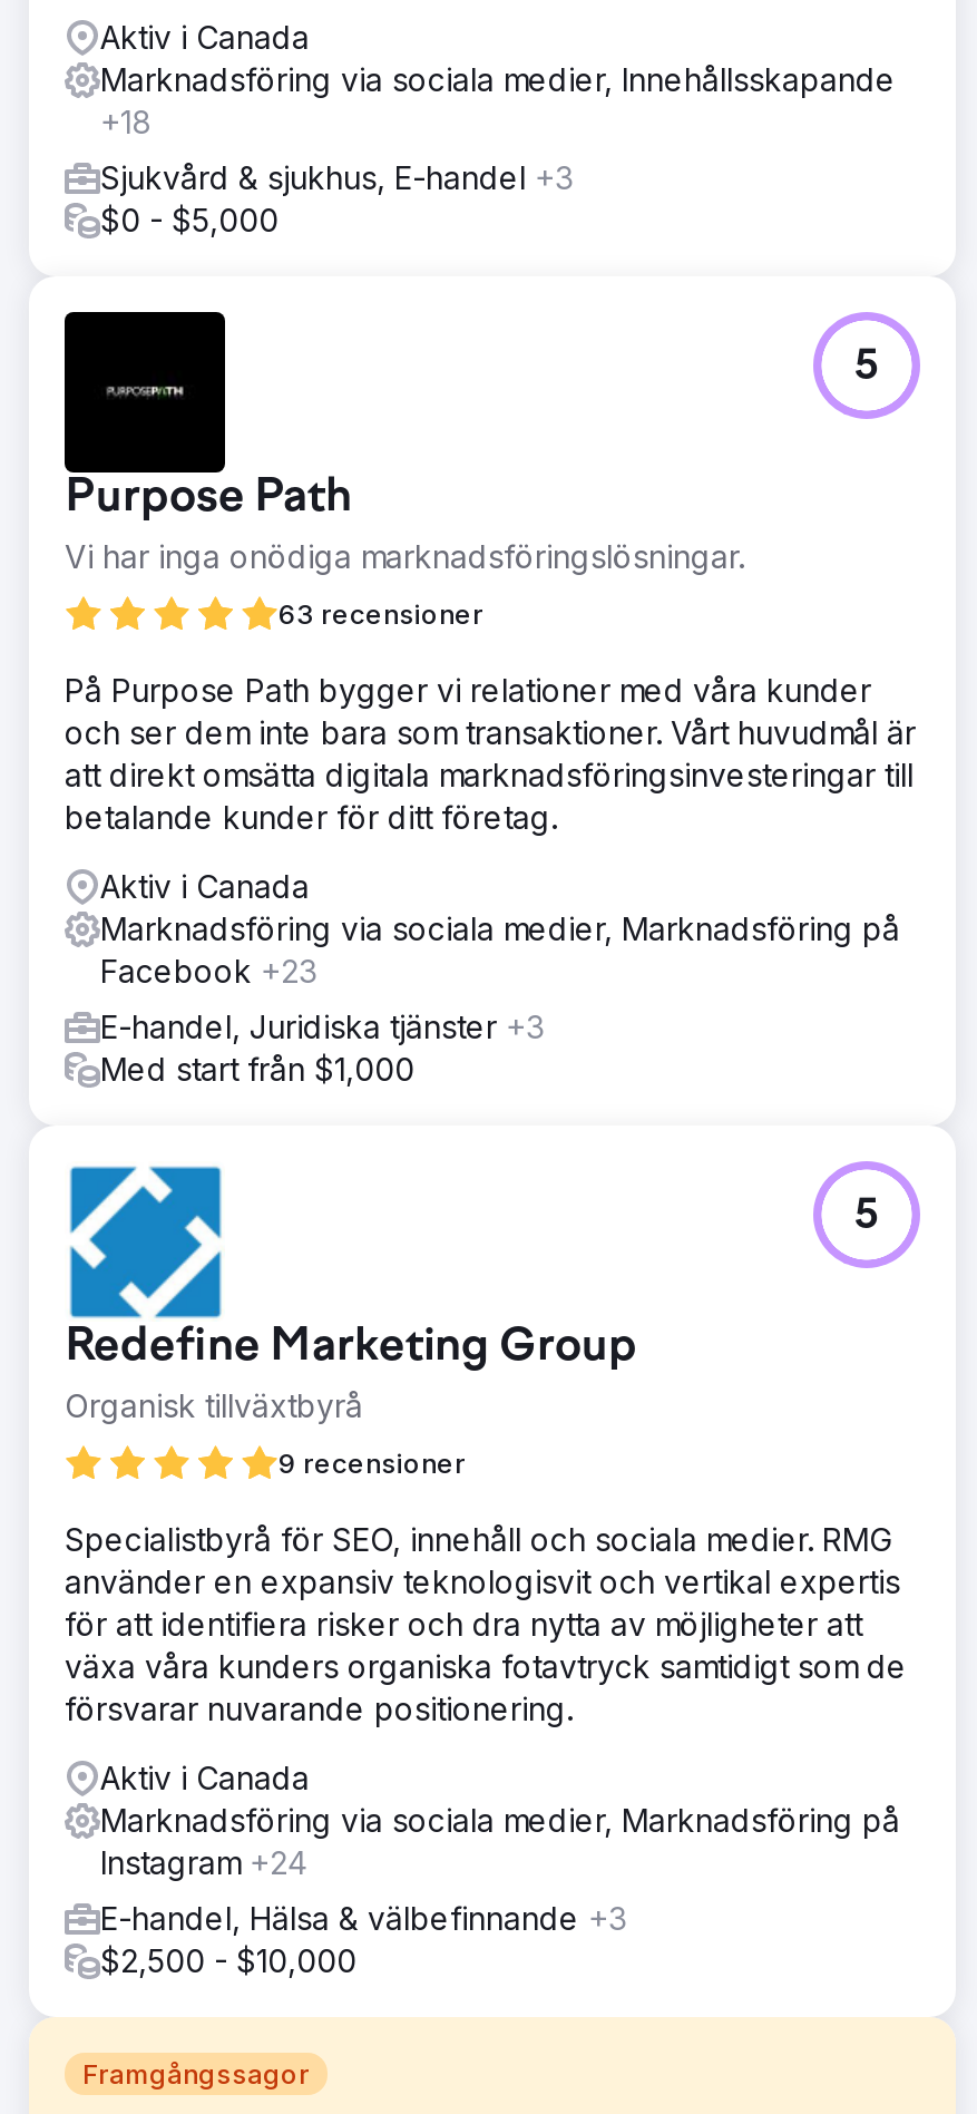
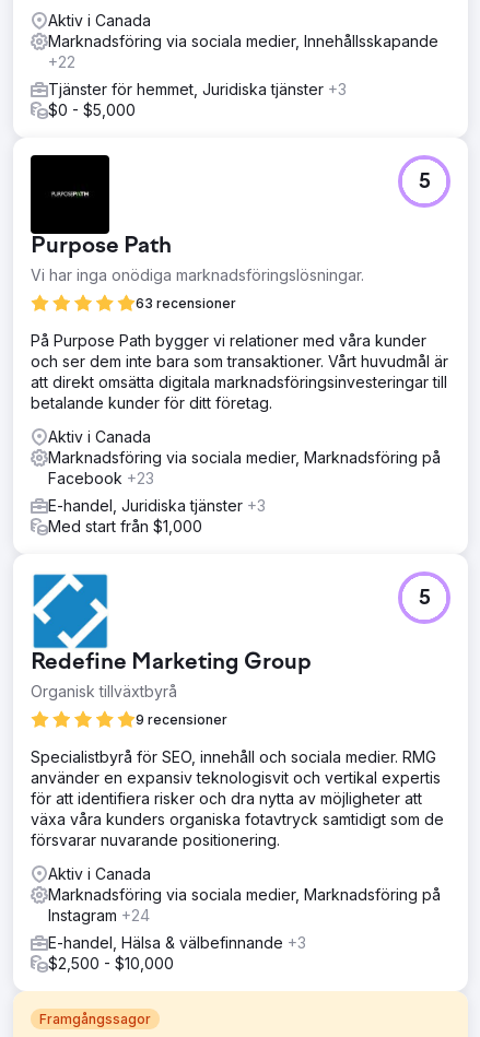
- +18
+ +22

- Sjukvård & sjukhus, E-handel +3
+ Tjänster för hemmet, Juridiska tjänster +3
